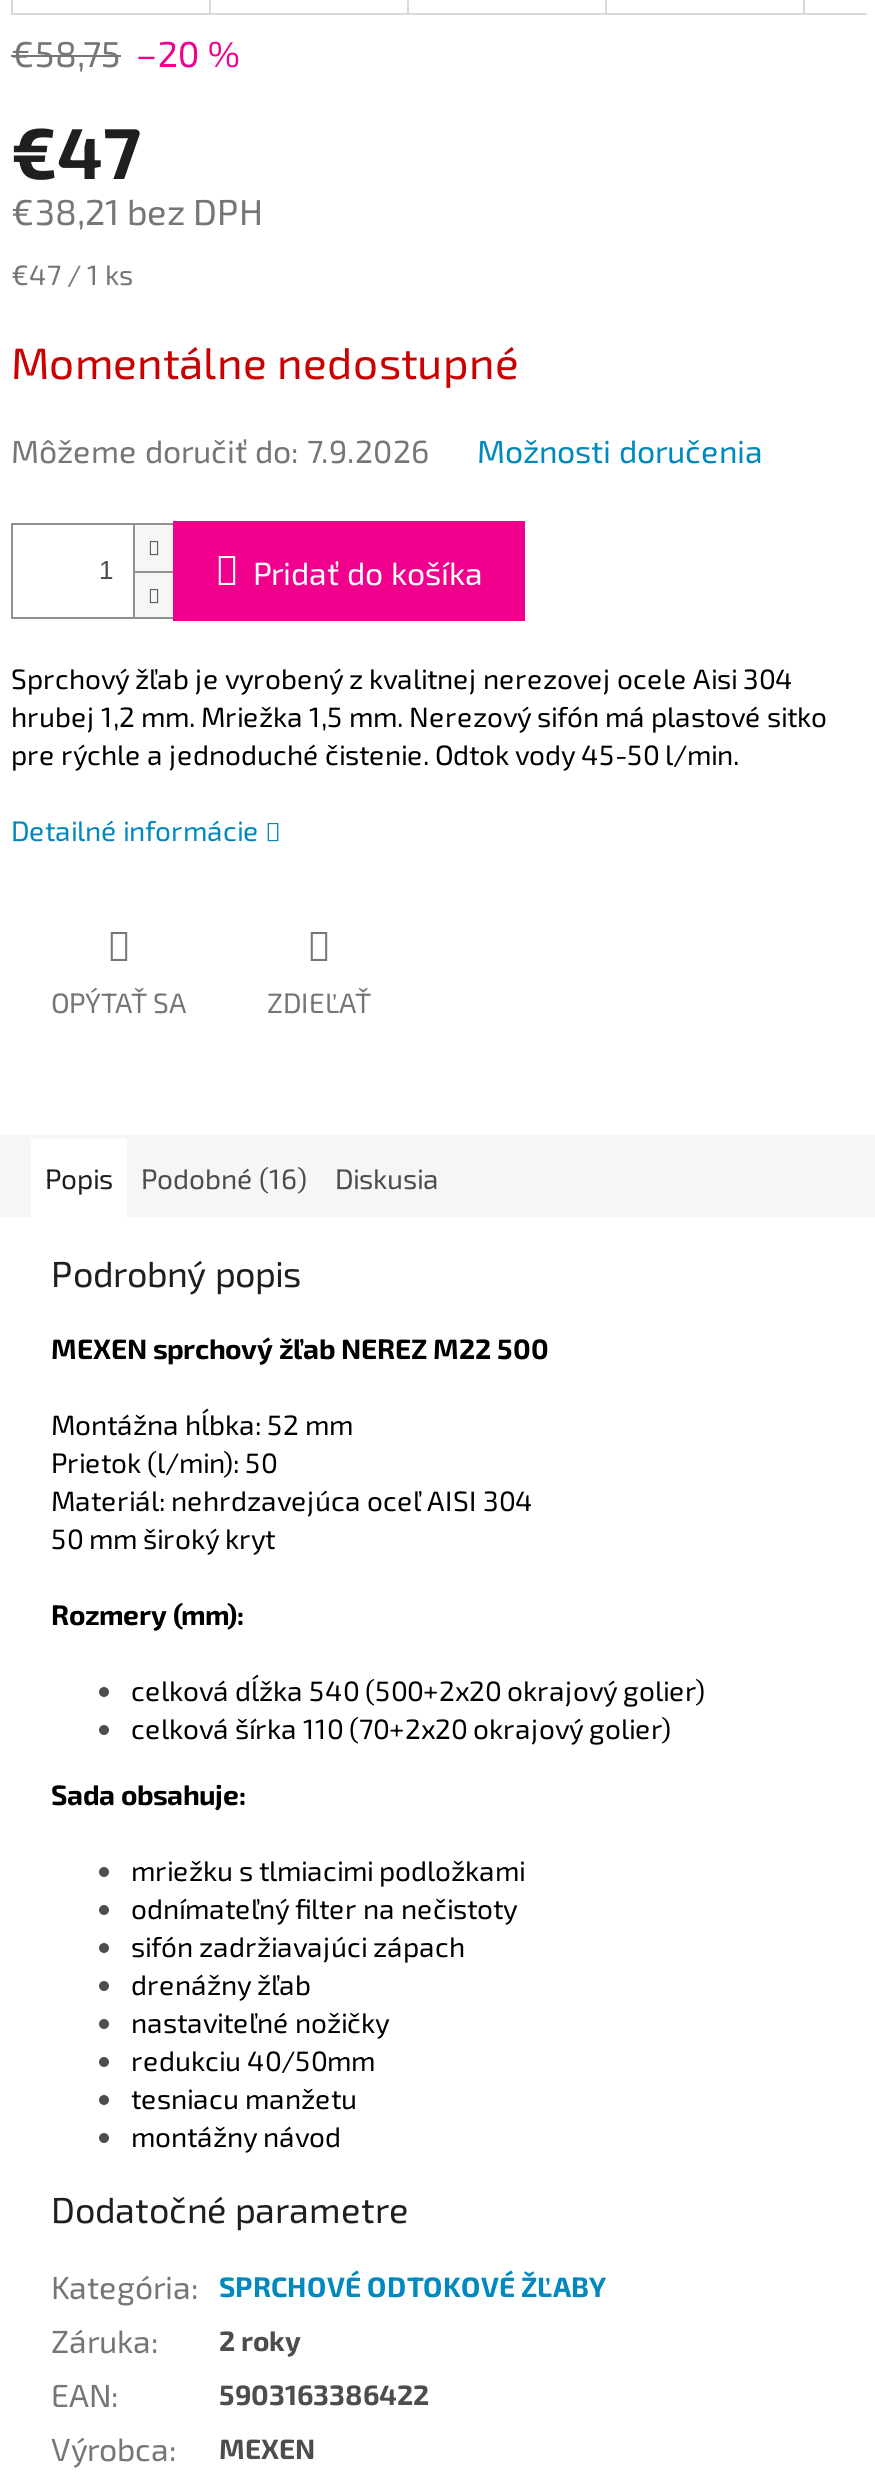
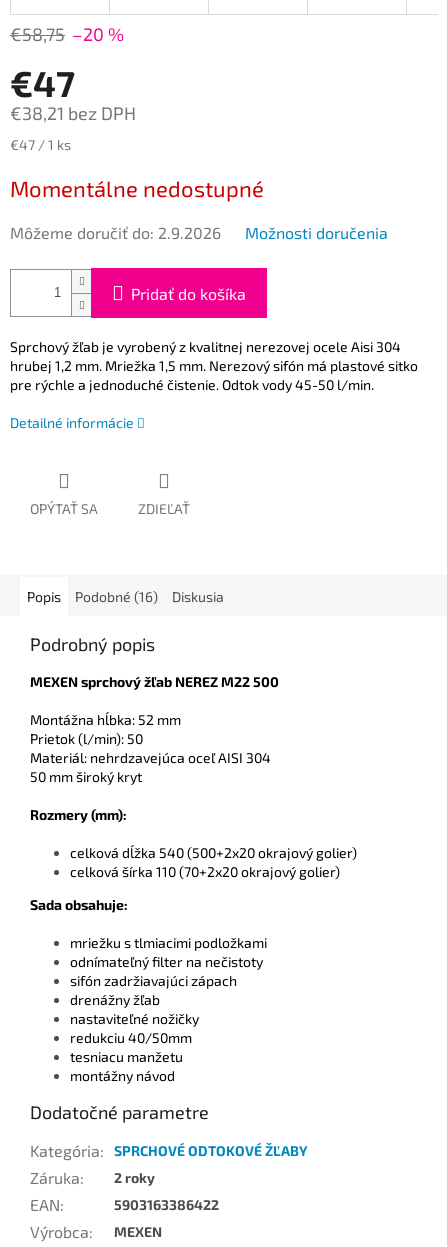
- Môžeme doručiť do: 7.9.2026
+ Môžeme doručiť do: 2.9.2026
